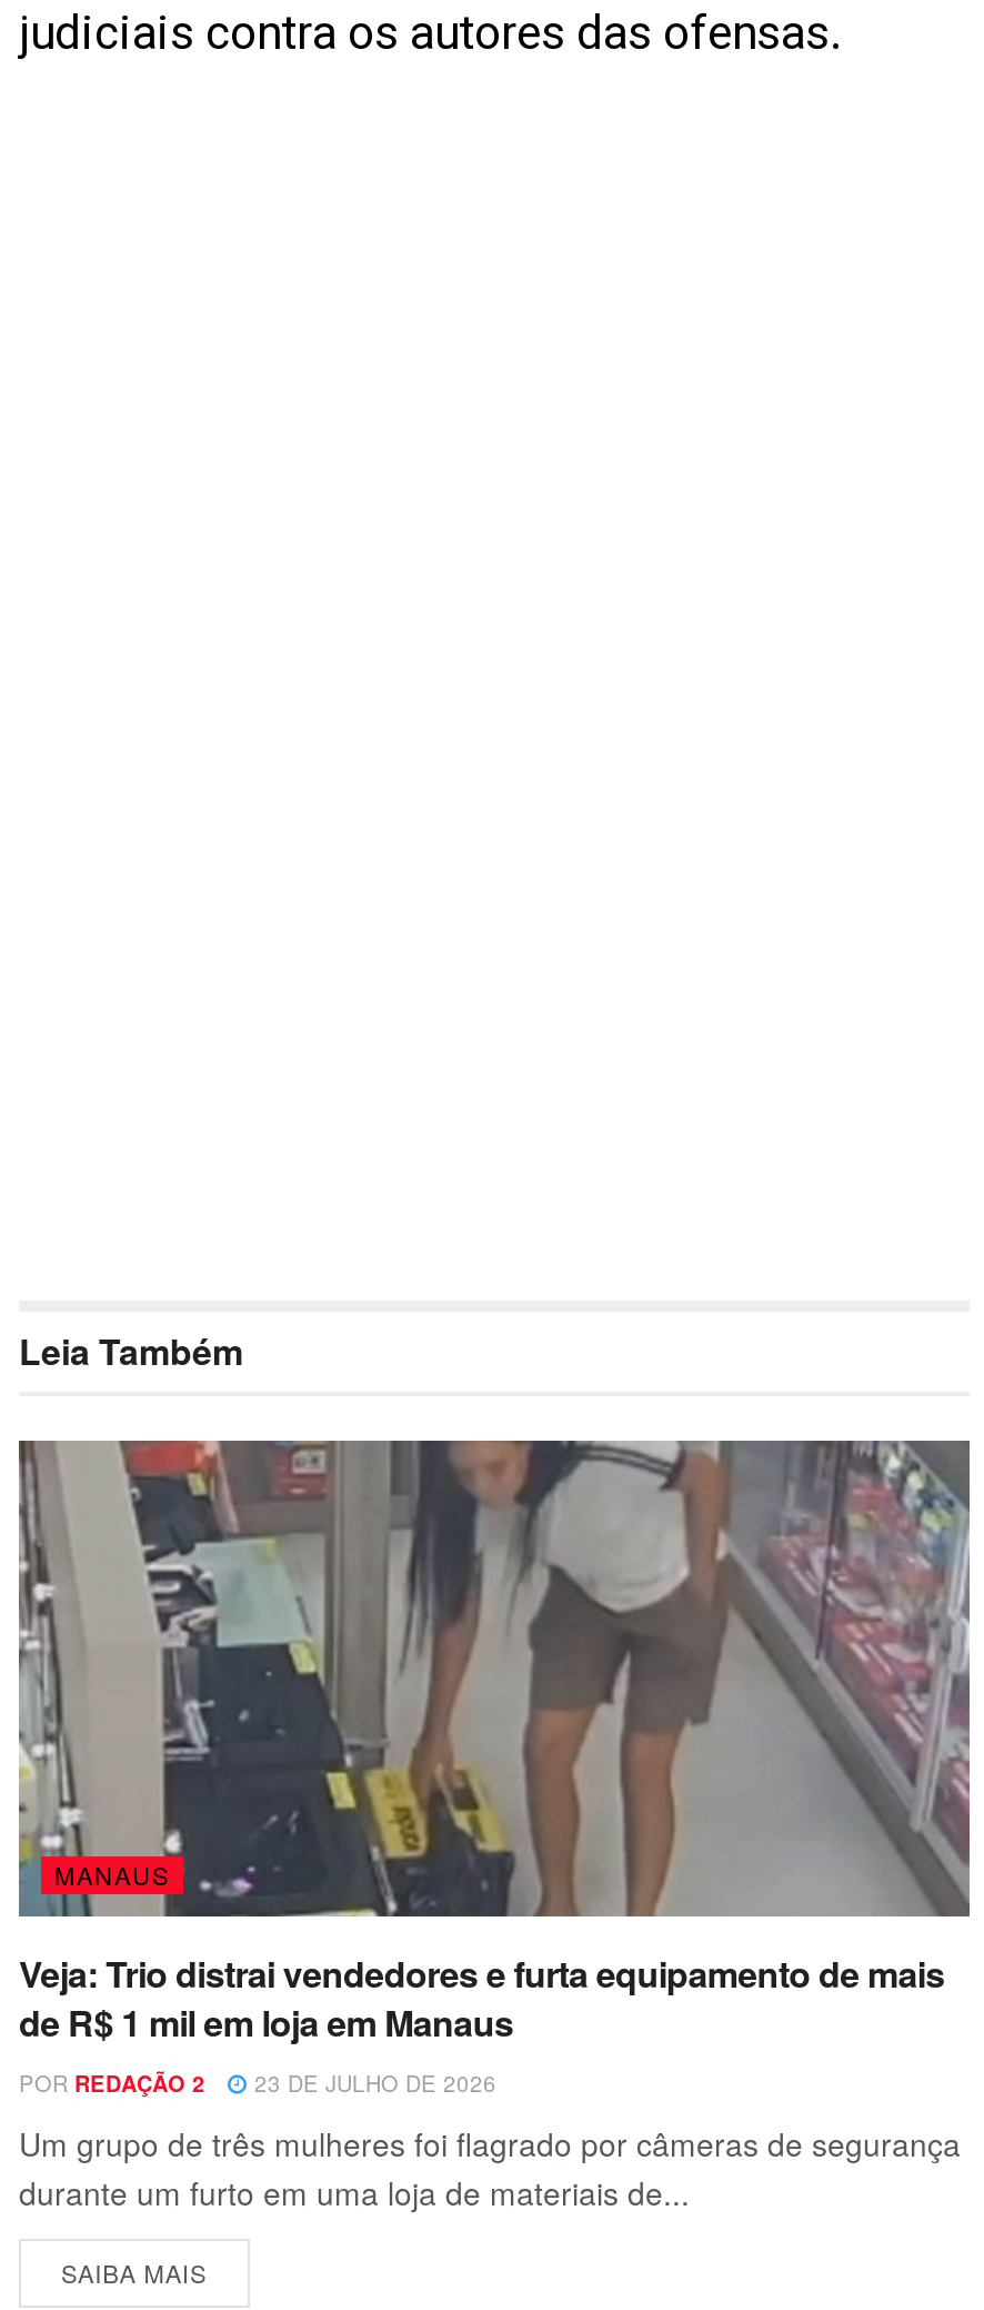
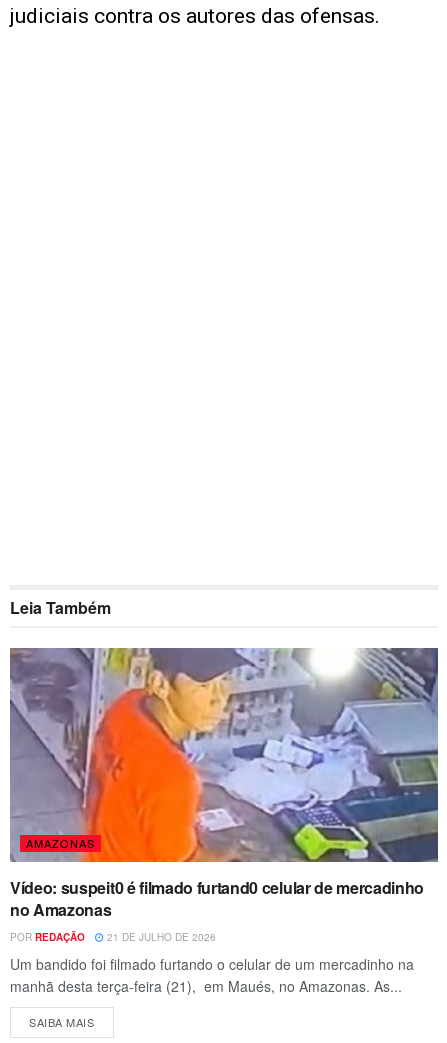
- [image]
- MANAUS
+ [image]
+ AMAZONAS

- Veja: Trio distrai vendedores e furta equipamento de mais
- de R$ 1 mil em loja em Manaus
- POR REDAÇÃO 2
- 23 DE JULHO DE 2026
+ Vídeo: suspeit0 é filmado furtand0 celular de mercadinho
+ no Amazonas
+ POR REDAÇÃO
+ 21 DE JULHO DE 2026

- Um grupo de três mulheres foi flagrado por câmeras de segurança
- durante um furto em uma loja de materiais de...
+ Um bandido foi filmado furtando o celular de um mercadinho na
+ manhã desta terça-feira (21), em Maués, no Amazonas. As...
